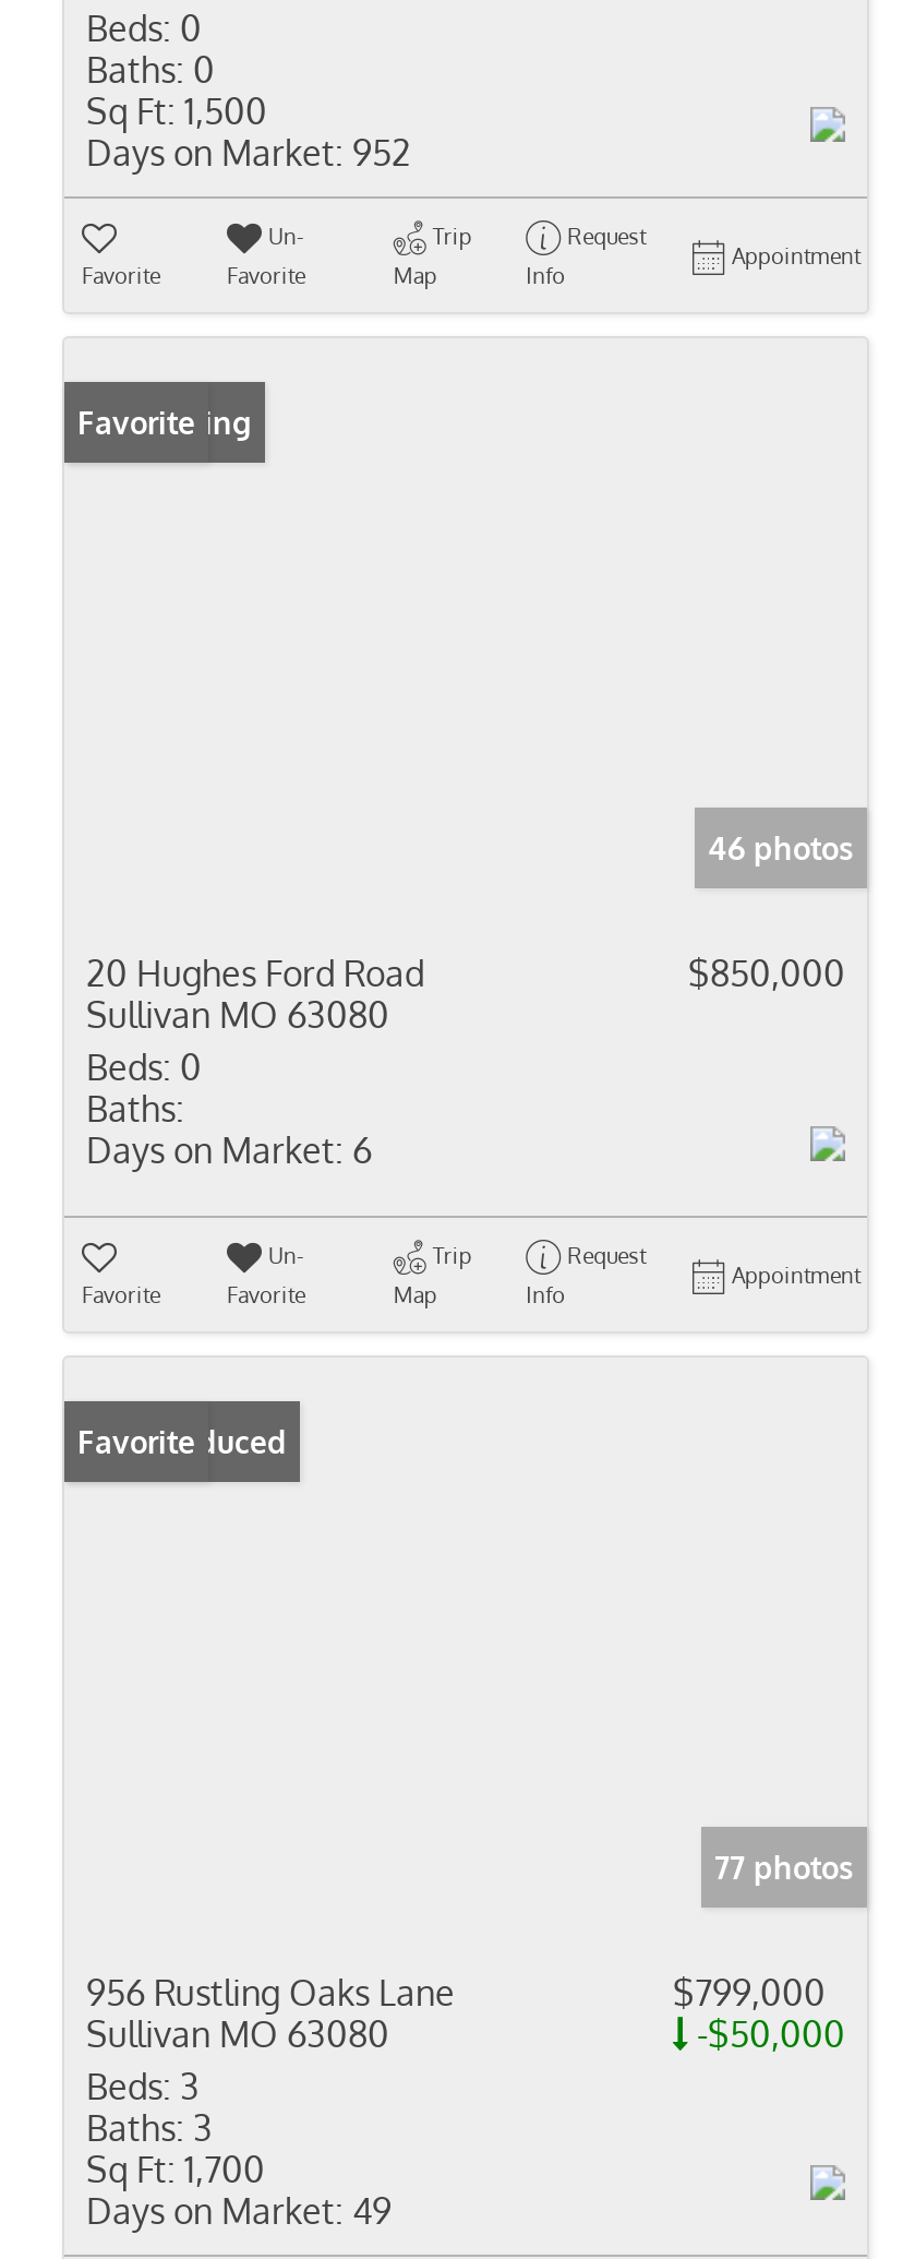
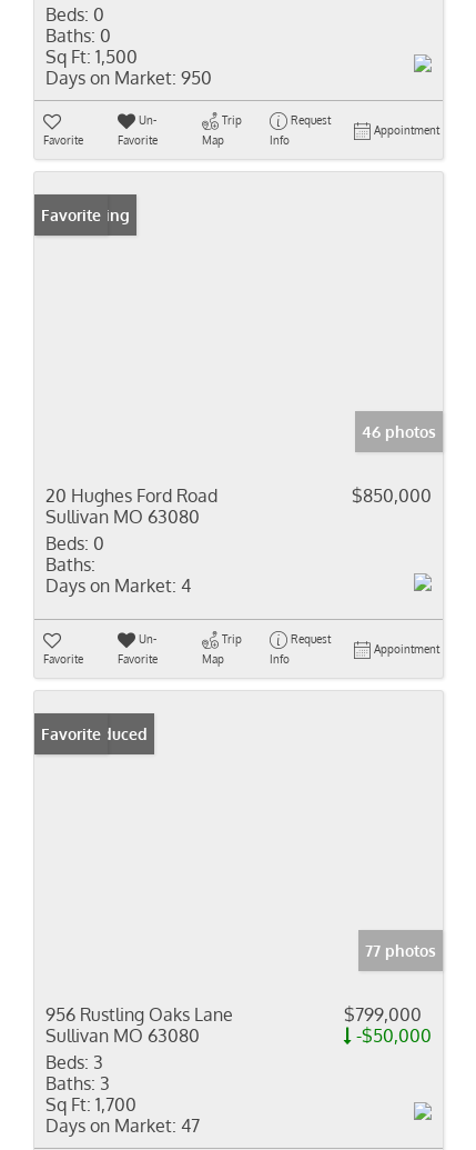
- Days on Market: 952
+ Days on Market: 950

- Days on Market: 6
+ Days on Market: 4

- Days on Market: 49
+ Days on Market: 47
